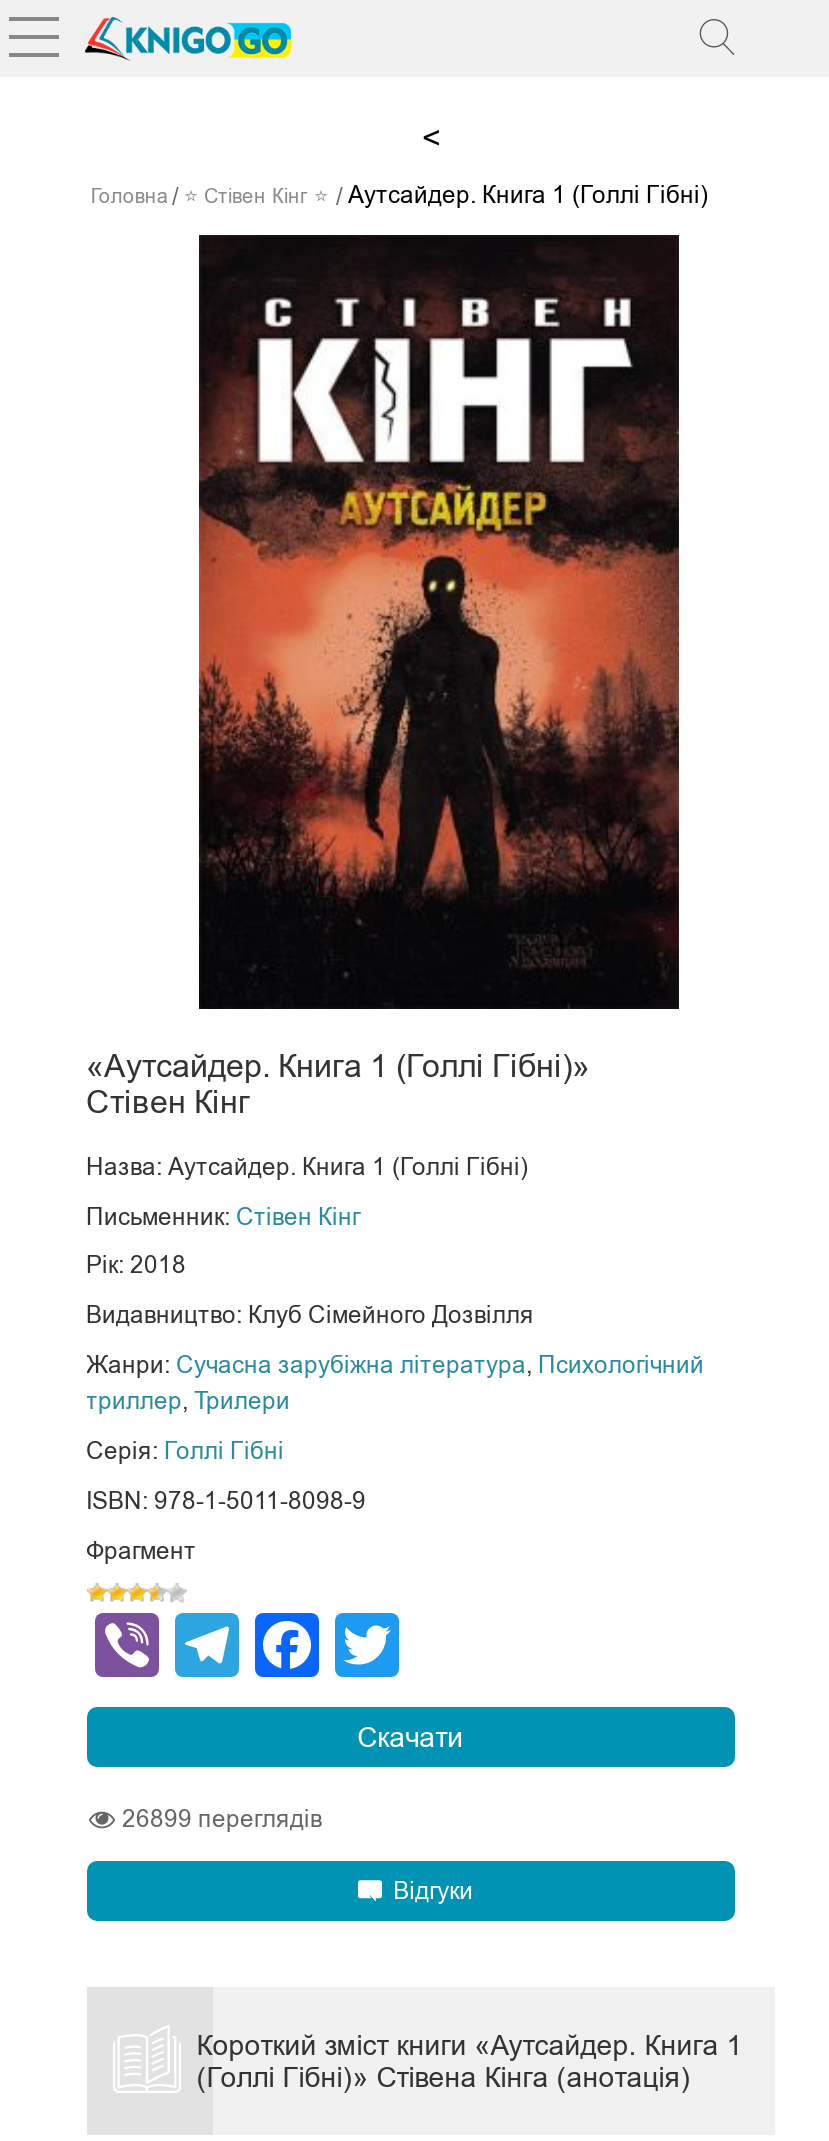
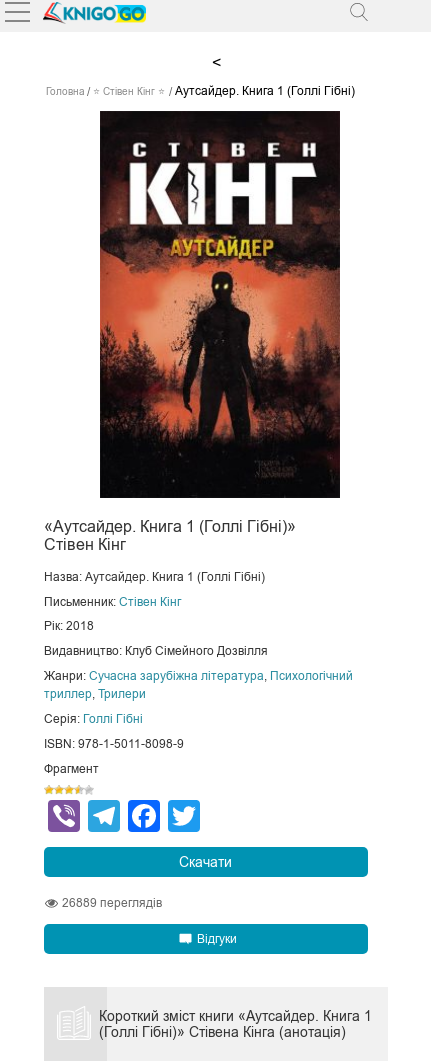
- 26899 переглядів
+ 26889 переглядів
